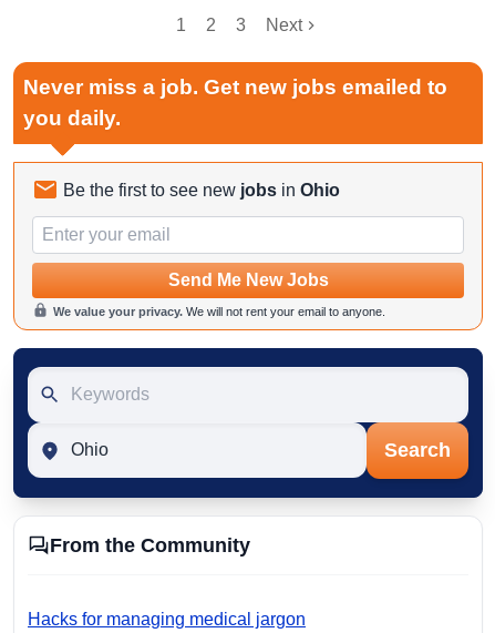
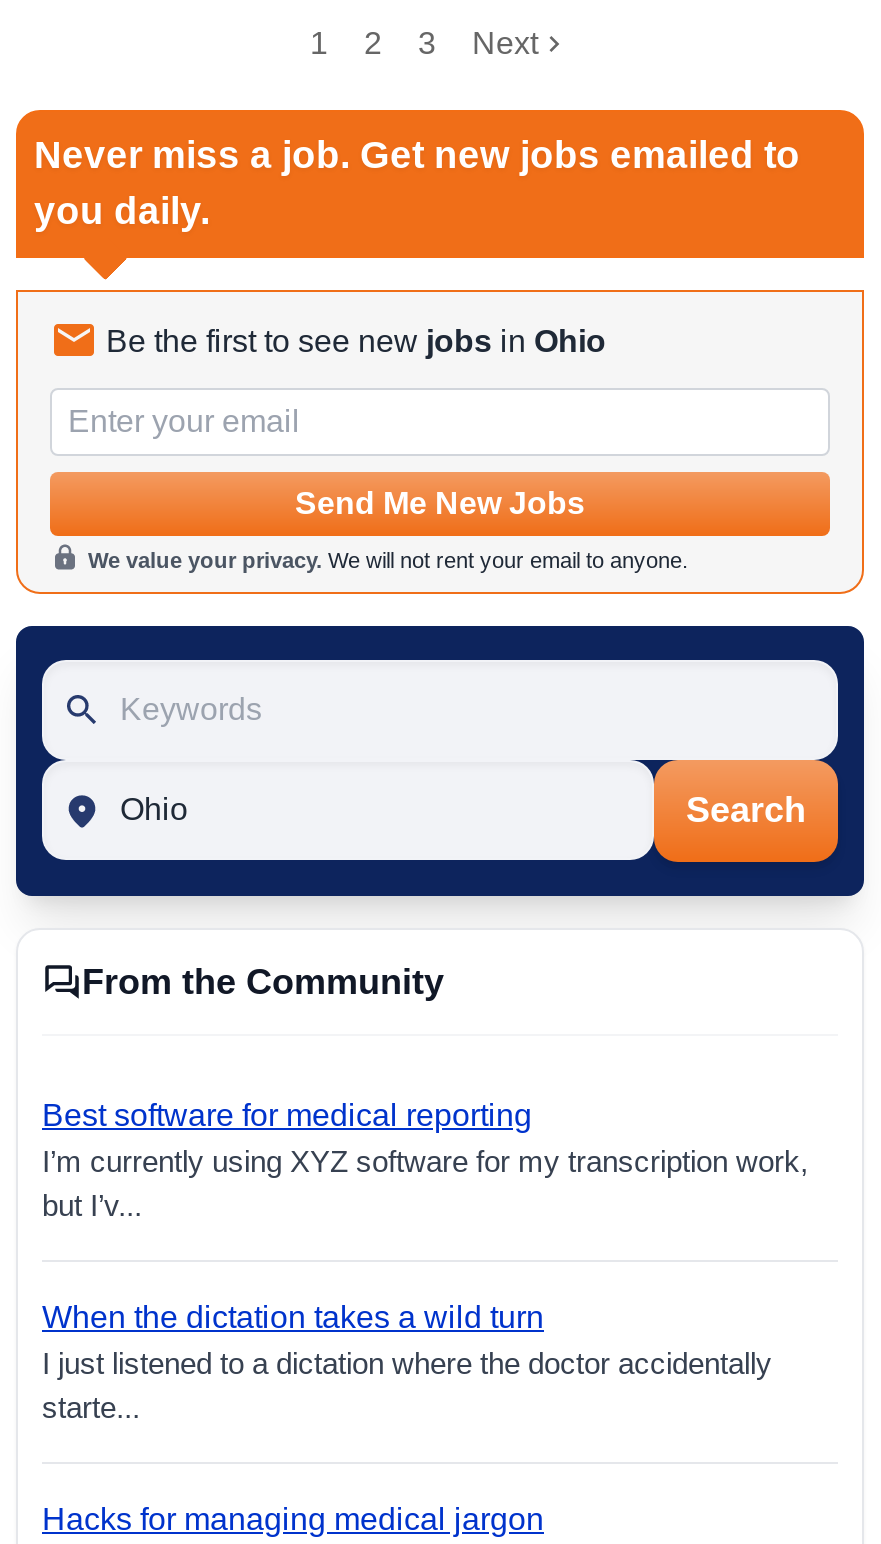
+ Best software for medical reporting
+ I’m currently using XYZ software for my transcription work,
+ but I’v...
+ When the dictation takes a wild turn
+ I just listened to a dictation where the doctor accidentally
+ starte...
